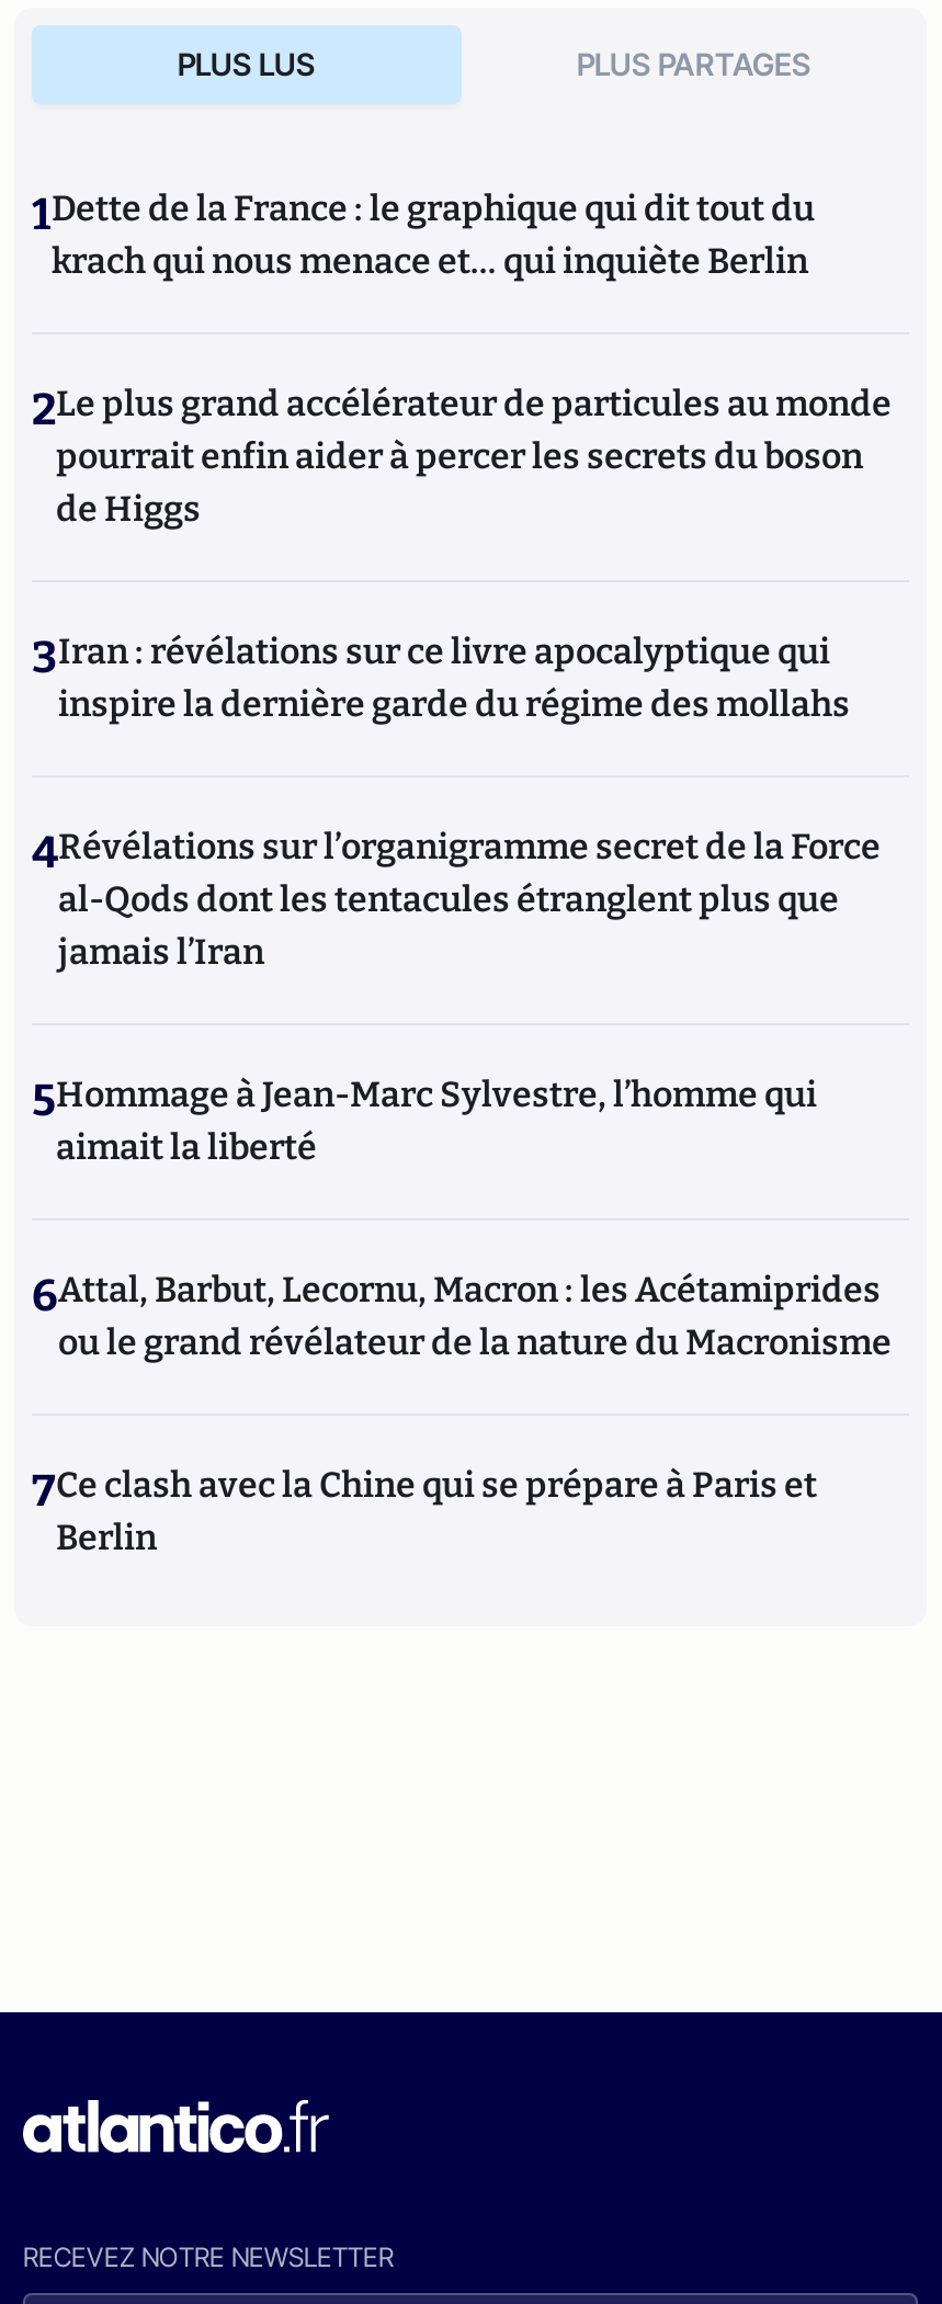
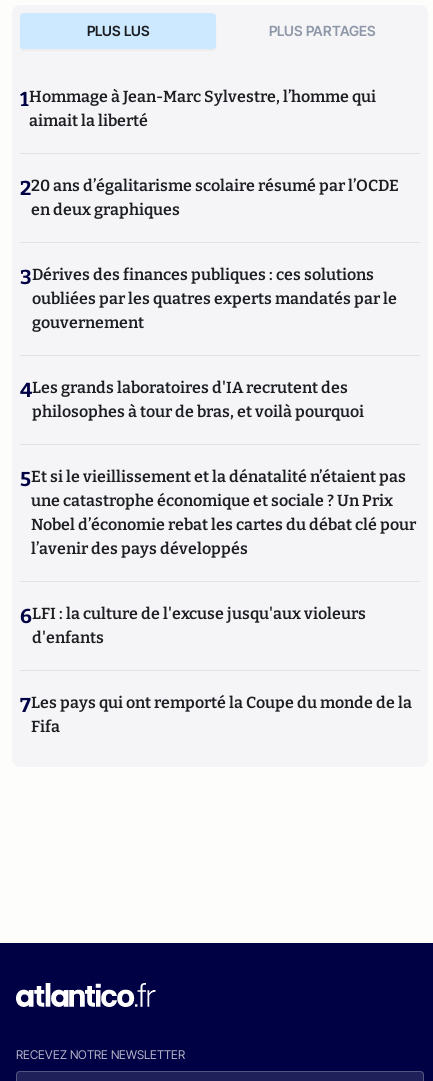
- 1Dette de la France : le graphique qui dit tout du
- krach qui nous menace et… qui inquiète Berlin
- 2Le plus grand accélérateur de particules au monde
- pourrait enfin aider à percer les secrets du boson
- de Higgs
- 3Iran : révélations sur ce livre apocalyptique qui
- inspire la dernière garde du régime des mollahs
- 4Révélations sur l’organigramme secret de la Force
- al-Qods dont les tentacules étranglent plus que
- jamais l’Iran
- 5Hommage à Jean-Marc Sylvestre, l’homme qui
+ 1Hommage à Jean-Marc Sylvestre, l’homme qui

moved up: aimait la liberté

- 6Attal, Barbut, Lecornu, Macron : les Acétamiprides
- ou le grand révélateur de la nature du Macronisme
- 7Ce clash avec la Chine qui se prépare à Paris et
- Berlin
+ 220 ans d’égalitarisme scolaire résumé par l’OCDE
+ en deux graphiques
+ 3Dérives des finances publiques : ces solutions
+ oubliées par les quatres experts mandatés par le
+ gouvernement
+ 4Les grands laboratoires d'IA recrutent des
+ philosophes à tour de bras, et voilà pourquoi
+ 5Et si le vieillissement et la dénatalité n’étaient pas
+ une catastrophe économique et sociale ? Un Prix
+ Nobel d’économie rebat les cartes du débat clé pour
+ l’avenir des pays développés
+ 6LFI : la culture de l'excuse jusqu'aux violeurs
+ d'enfants
+ 7Les pays qui ont remporté la Coupe du monde de la
+ Fifa
